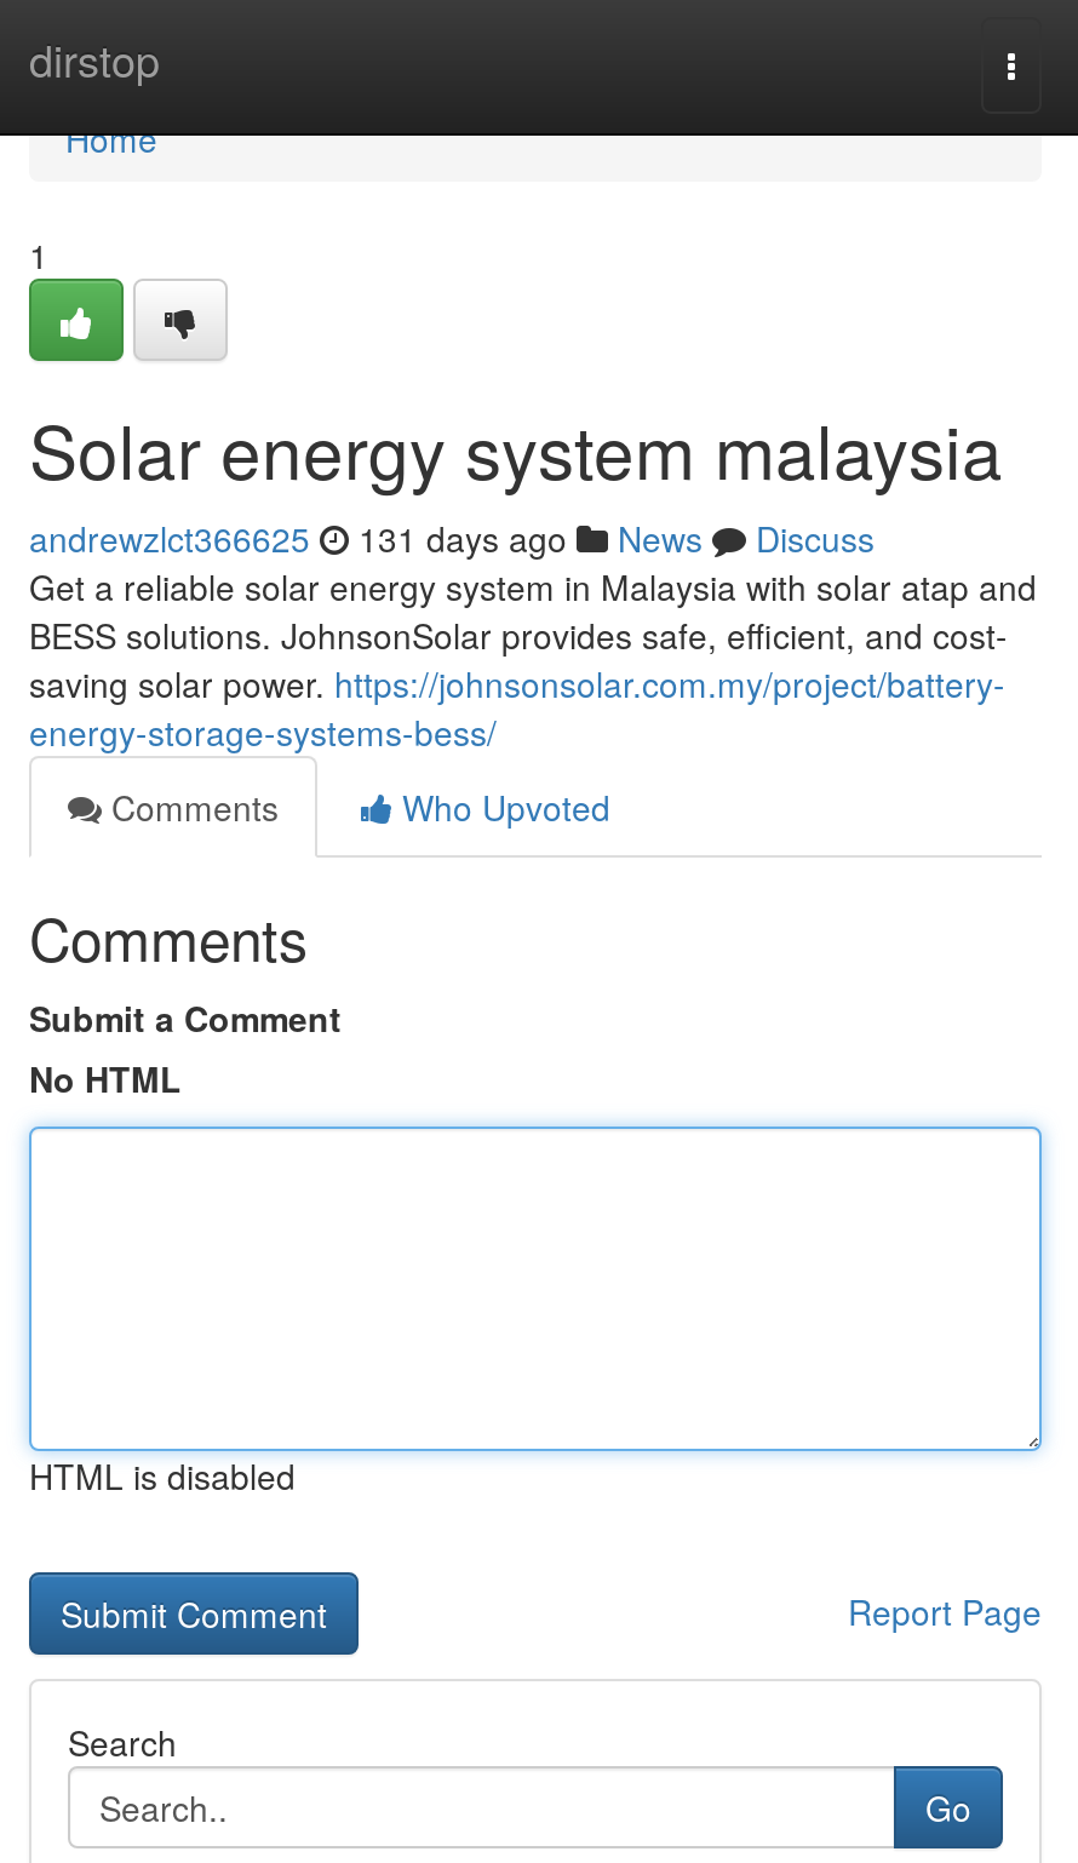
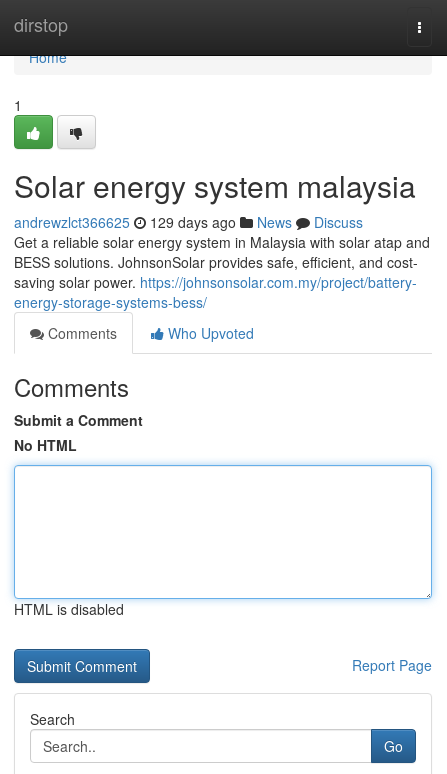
- andrewzlct366625 131 days ago News Discuss
+ andrewzlct366625 129 days ago News Discuss
